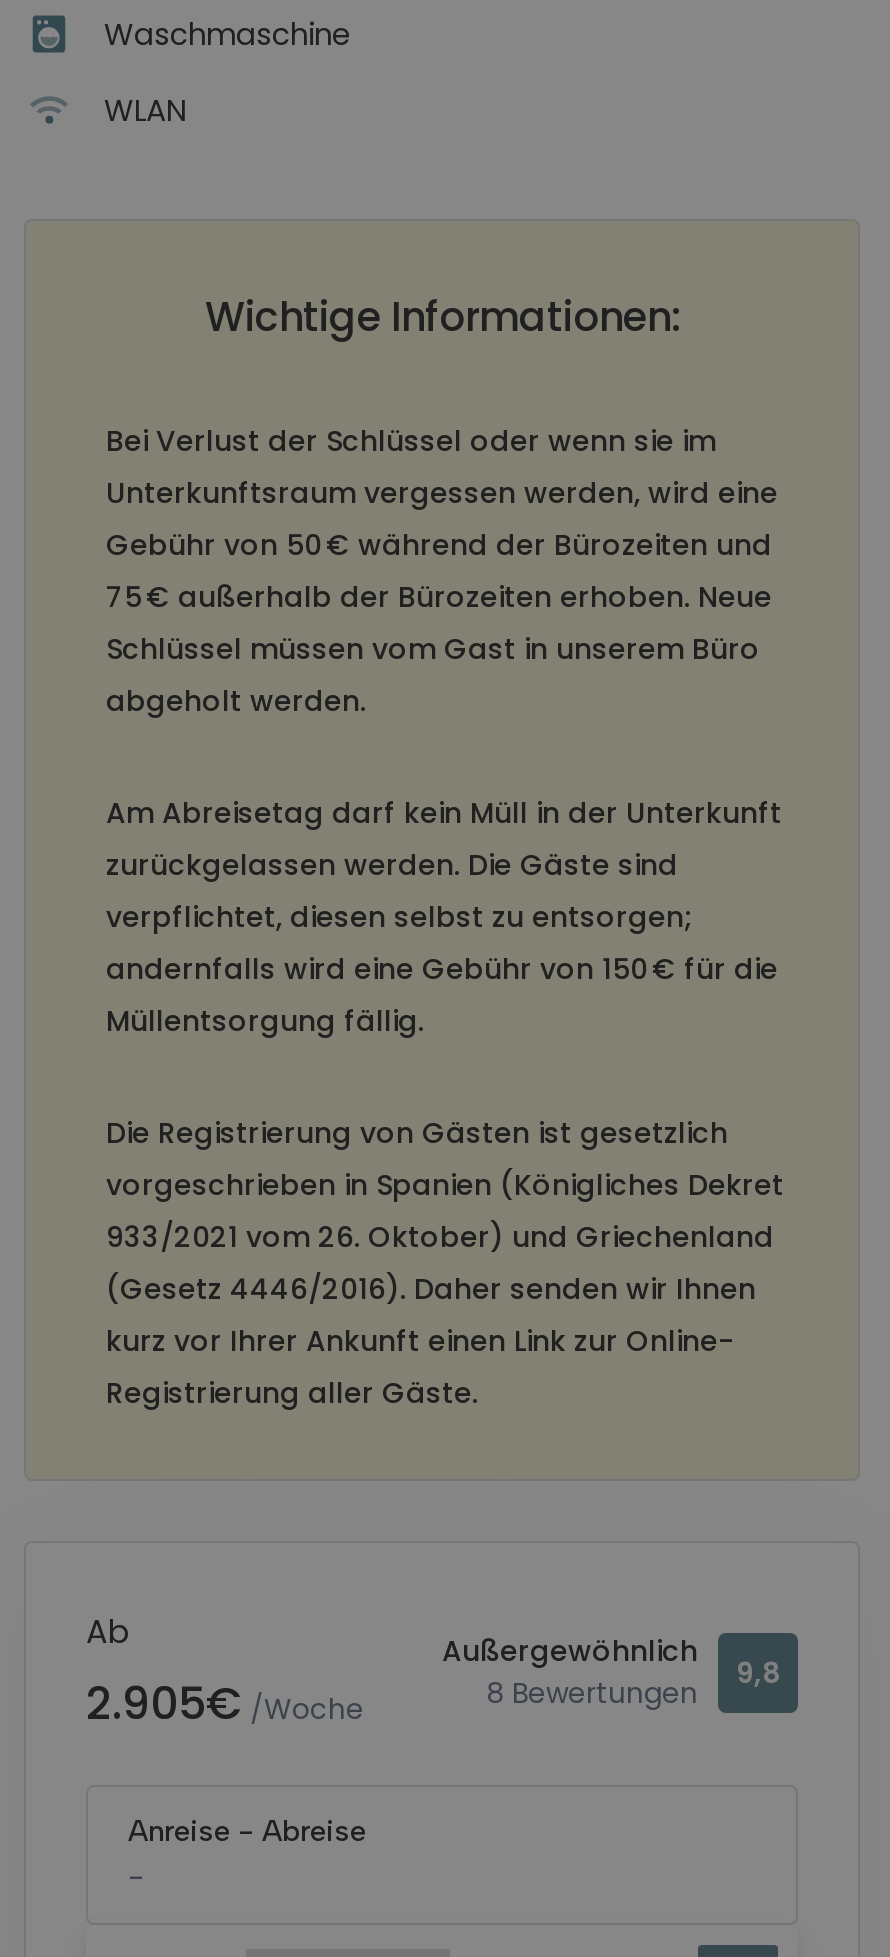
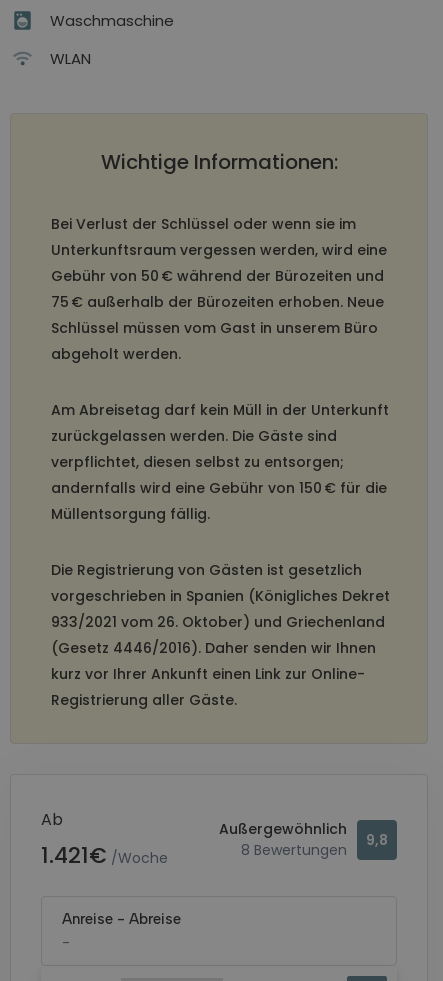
- 2.905€ /Woche
+ 1.421€ /Woche
